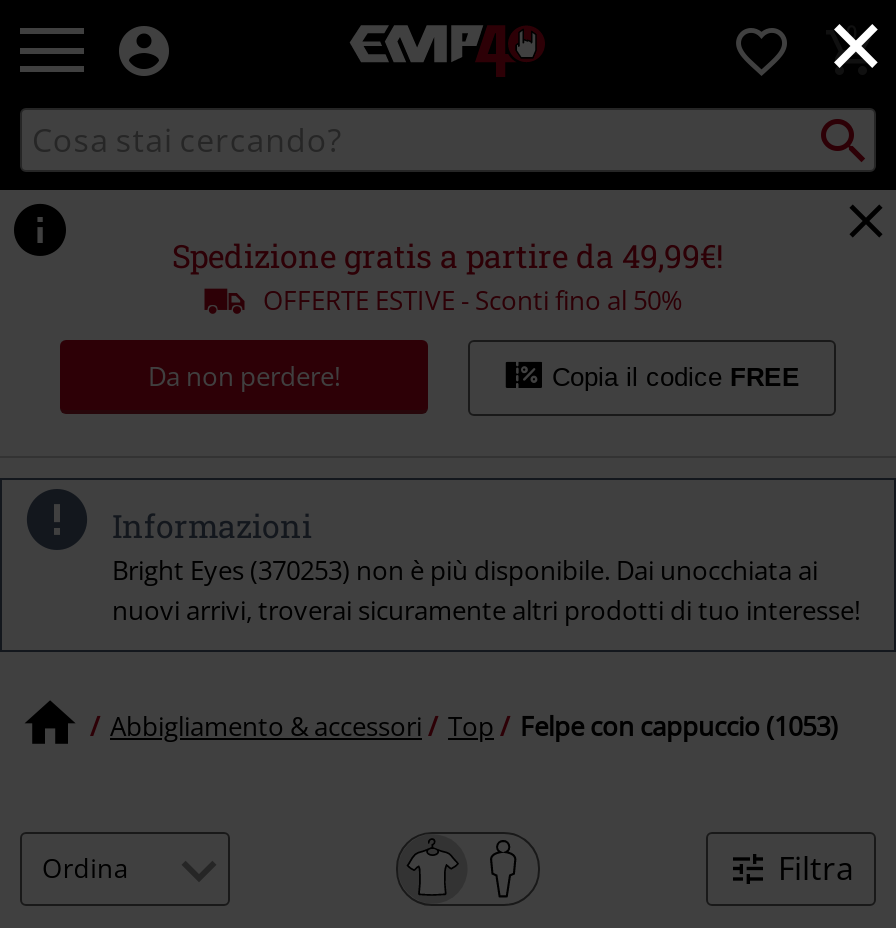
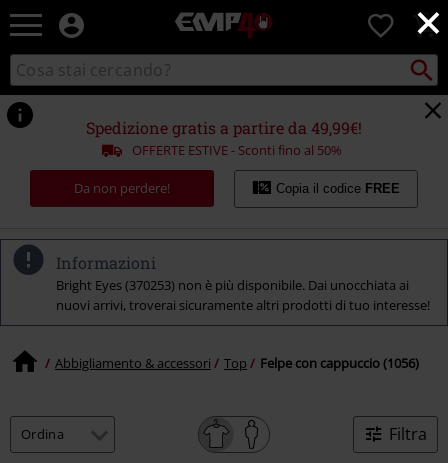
- Felpe con cappuccio (1053)
+ Felpe con cappuccio (1056)
